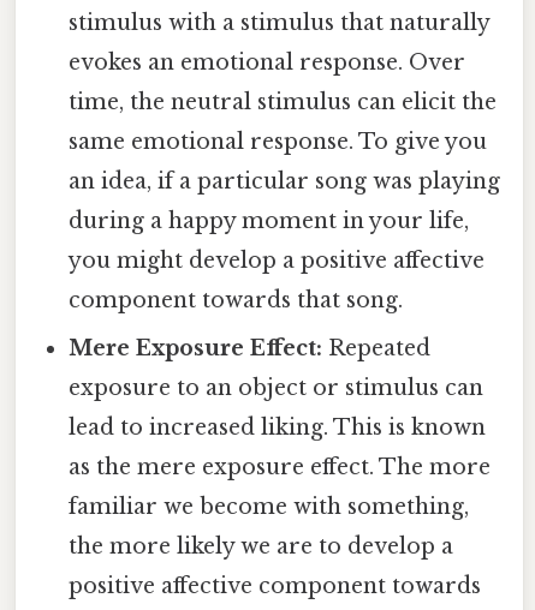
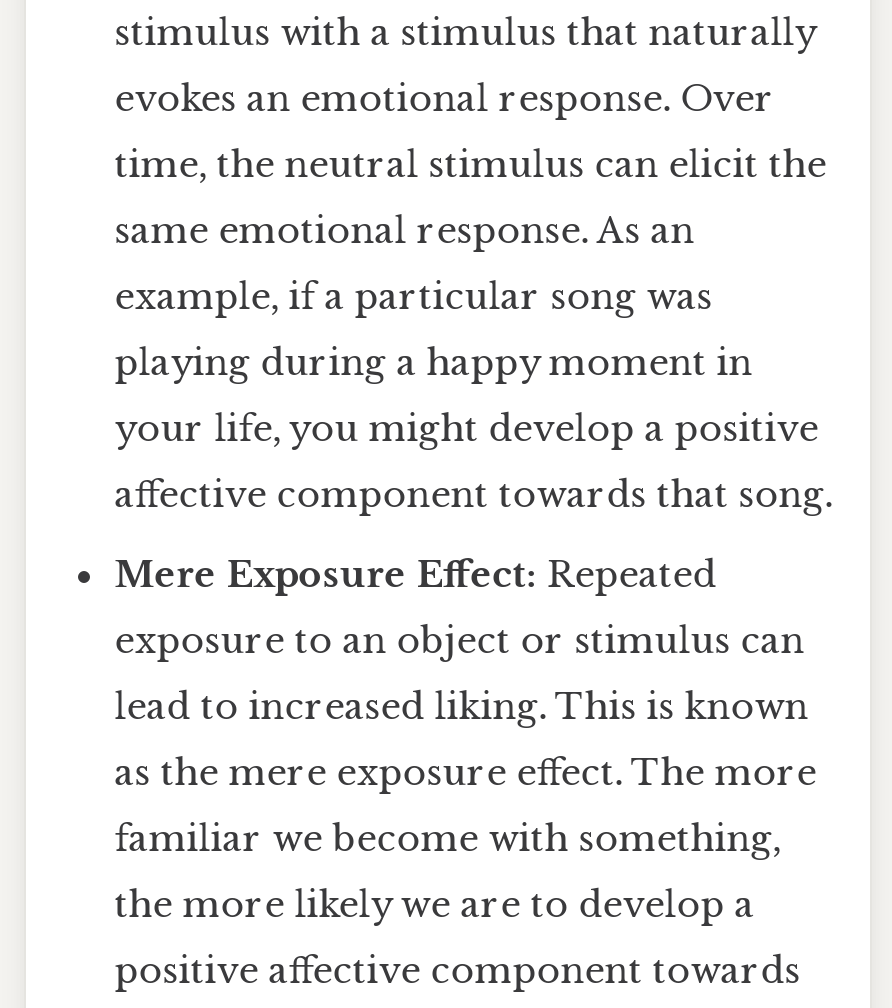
- same emotional response. To give you
+ same emotional response. As an

- an idea, if a particular song was playing
+ example, if a particular song was

- during a happy moment in your life,
+ playing during a happy moment in

- you might develop a positive affective
+ your life, you might develop a positive

- component towards that song.
+ affective component towards that song.
